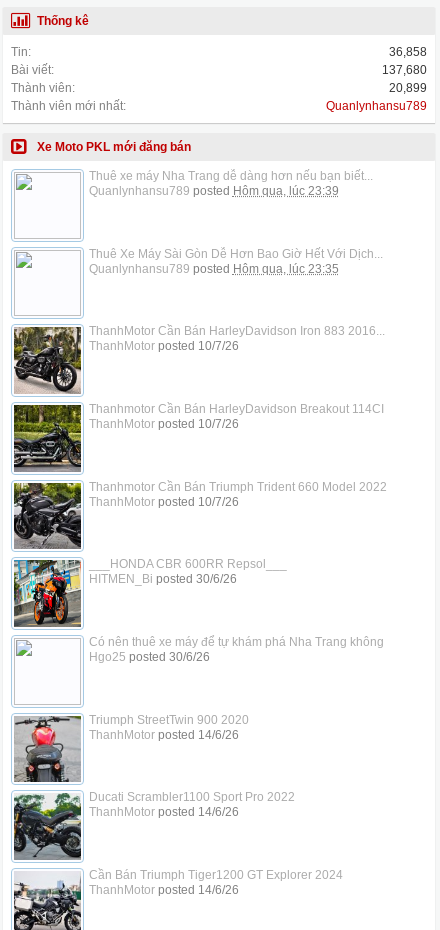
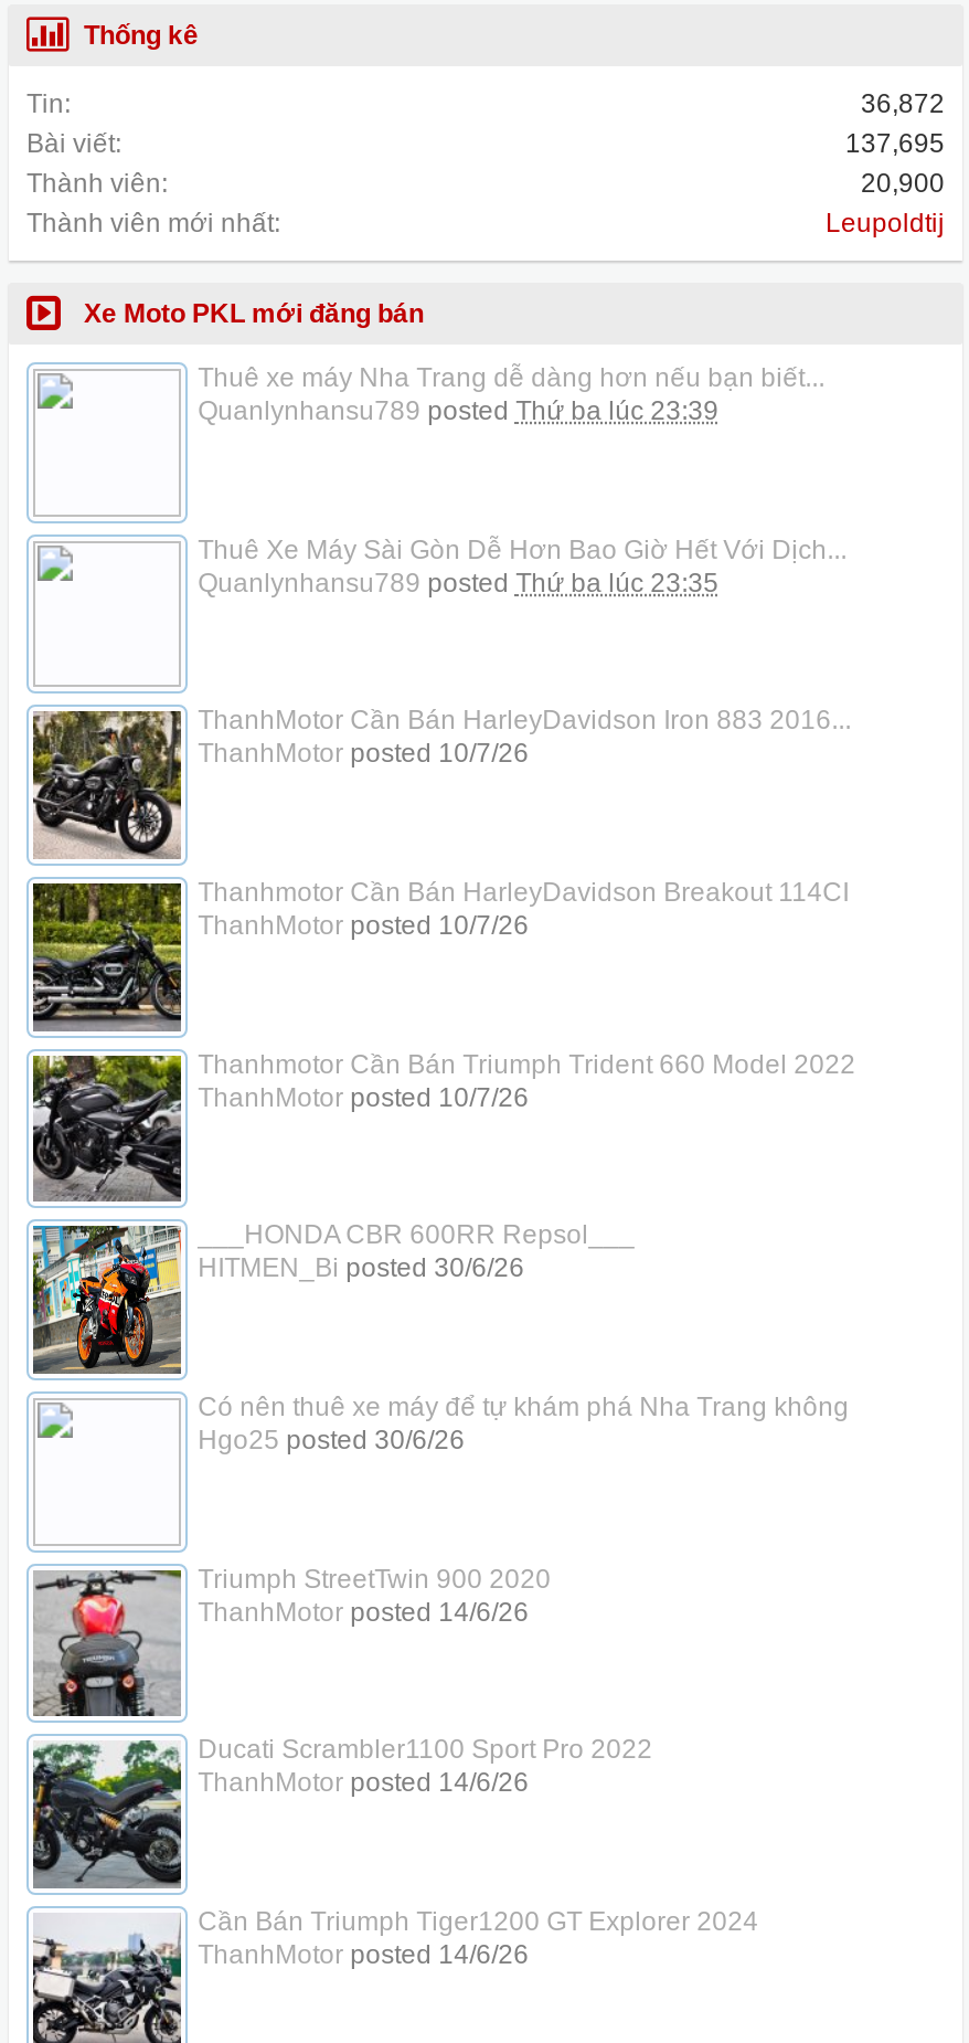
- 36,858
+ 36,872

- 137,680
+ 137,695

- 20,899
+ 20,900

- Quanlynhansu789
+ Leupoldtij

- Quanlynhansu789 posted Hôm qua, lúc 23:39
+ Quanlynhansu789 posted Thứ ba lúc 23:39

- Quanlynhansu789 posted Hôm qua, lúc 23:35
+ Quanlynhansu789 posted Thứ ba lúc 23:35
